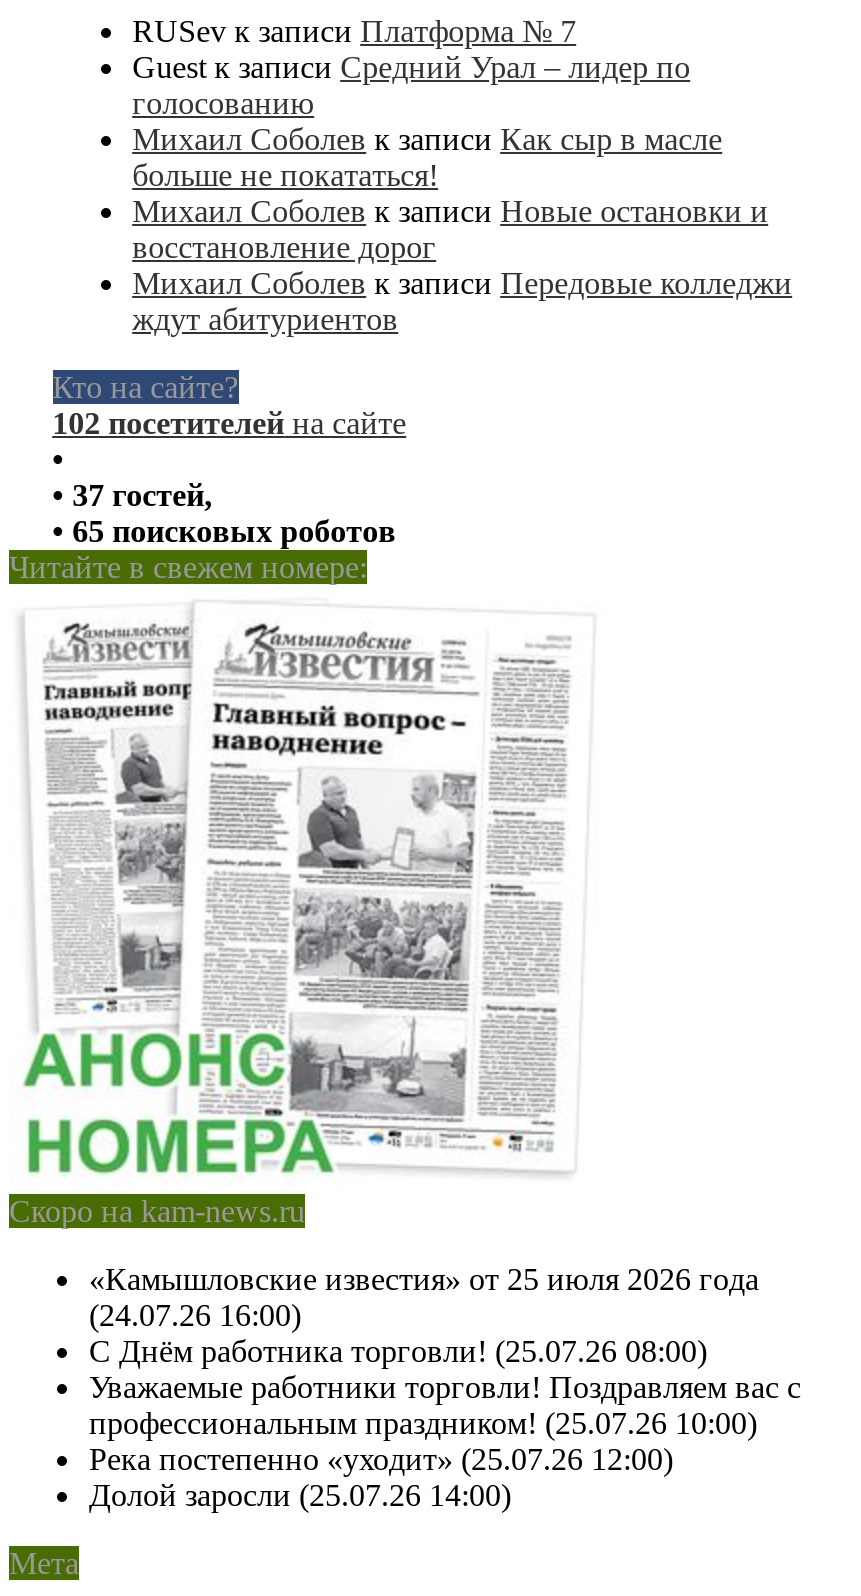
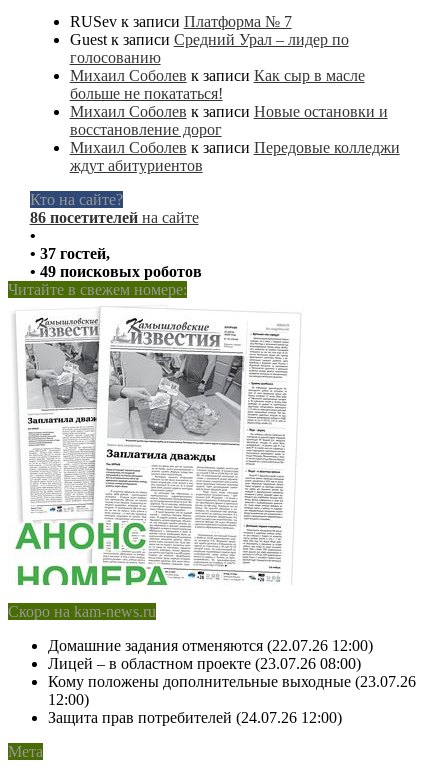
- 102 посетителей на сайте
+ 86 посетителей на сайте

- • 65 поисковых роботов
+ • 49 поисковых роботов

- [image]
+ [image]

- «Камышловские известия» от 25 июля 2026 года
- (24.07.26 16:00)
- С Днём работника торговли! (25.07.26 08:00)
- Уважаемые работники торговли! Поздравляем вас с
- профессиональным праздником! (25.07.26 10:00)
- Река постепенно «уходит» (25.07.26 12:00)
- Долой заросли (25.07.26 14:00)
+ Домашние задания отменяются (22.07.26 12:00)
+ Лицей – в областном проекте (23.07.26 08:00)
+ Кому положены дополнительные выходные (23.07.26
+ 12:00)
+ Защита прав потребителей (24.07.26 12:00)
